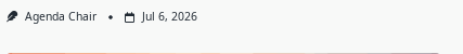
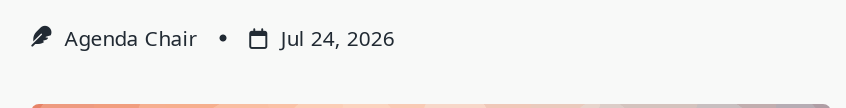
- Jul 6, 2026
+ Jul 24, 2026
